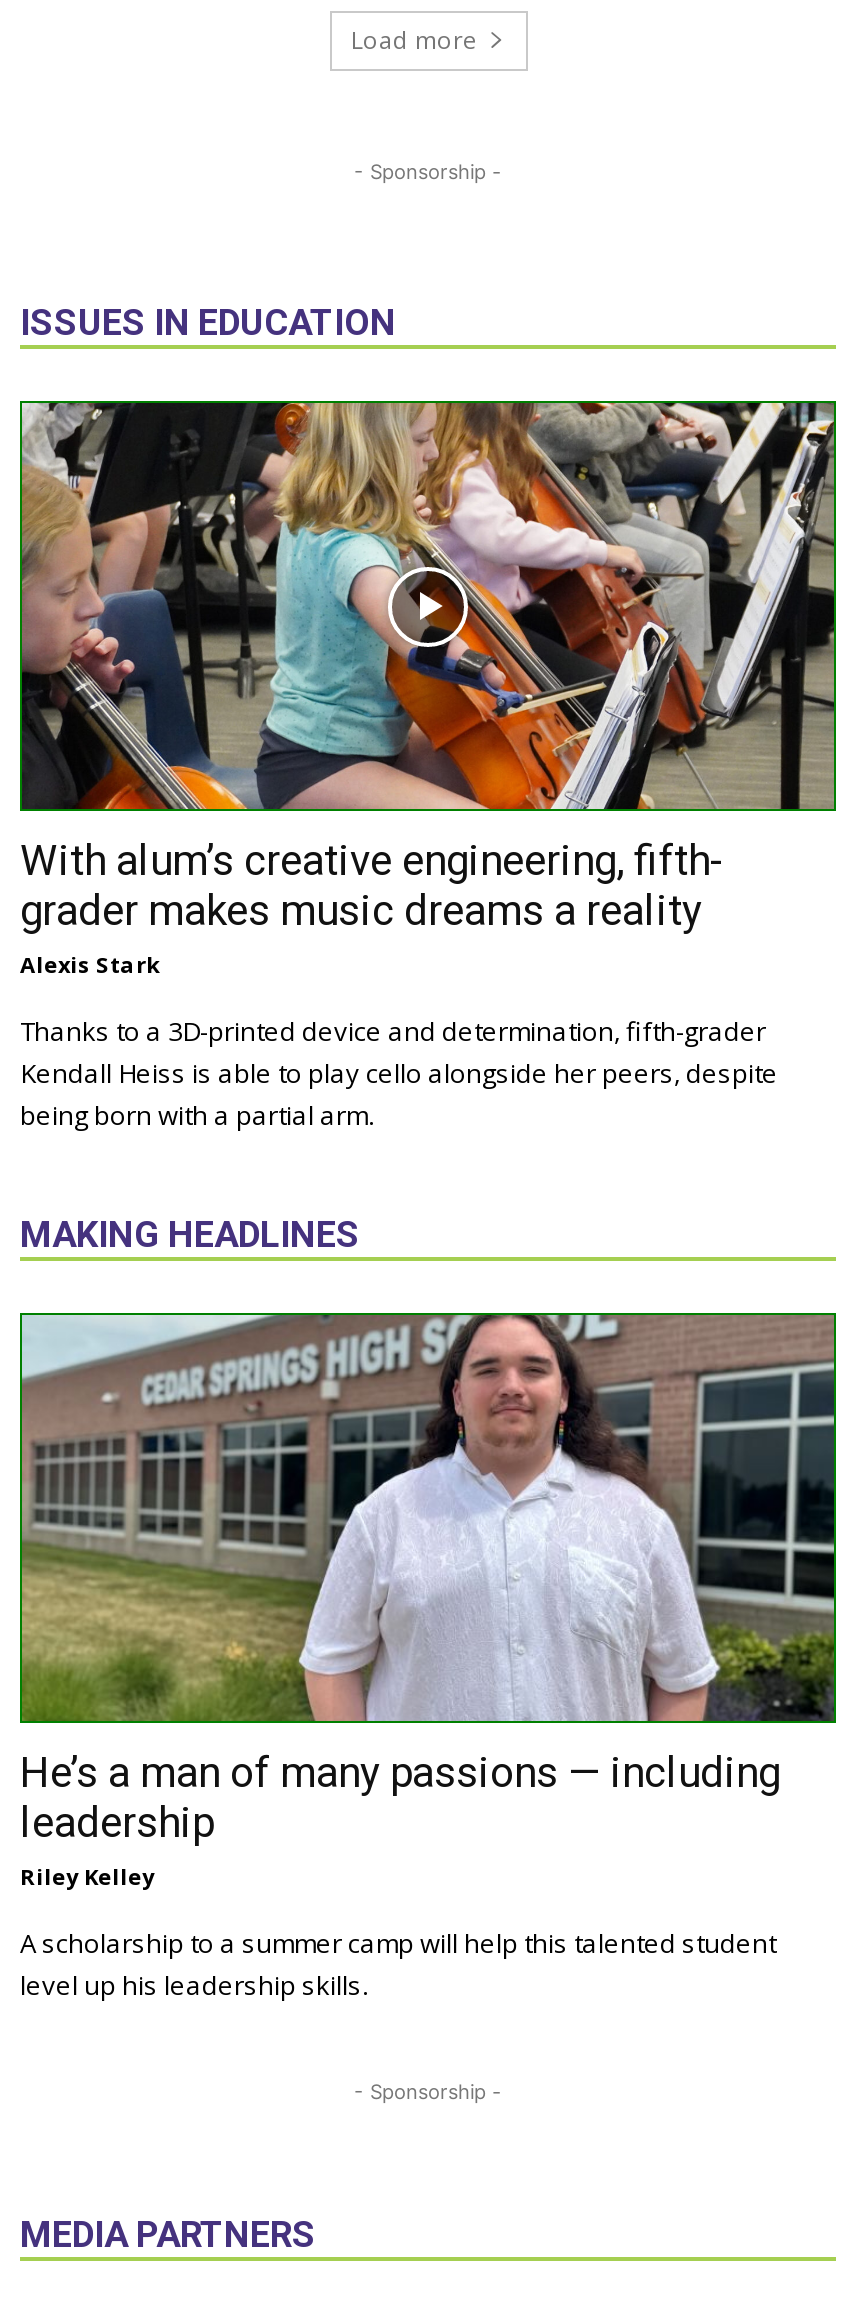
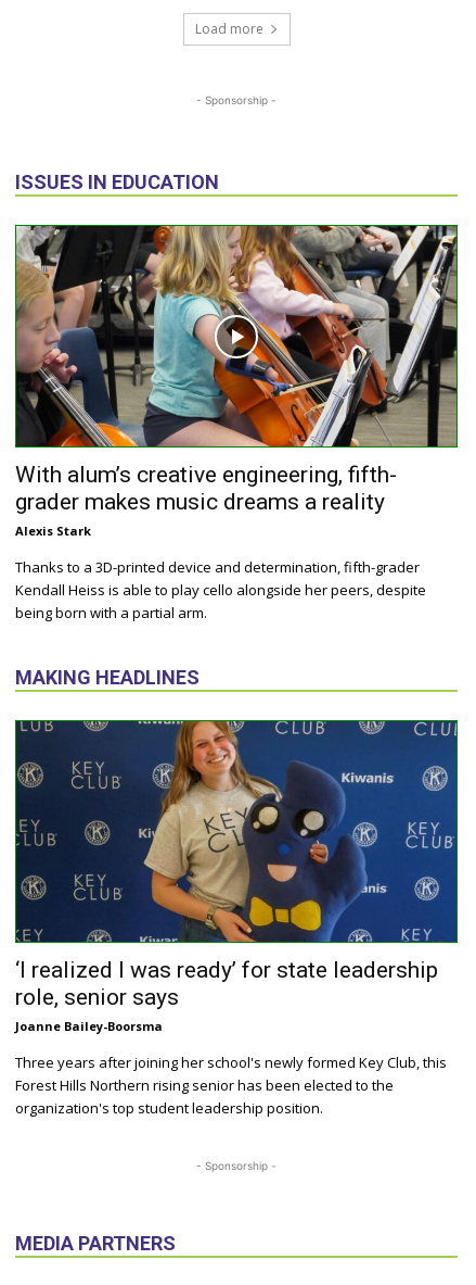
- [image]
- He’s a man of many passions — including
- leadership
- Riley Kelley
+ [image]
+ ‘I realized I was ready’ for state leadership
+ role, senior says
+ Joanne Bailey-Boorsma

- A scholarship to a summer camp will help this talented student
- level up his leadership skills.
+ Three years after joining her school's newly formed Key Club, this
+ Forest Hills Northern rising senior has been elected to the
+ organization's top student leadership position.
